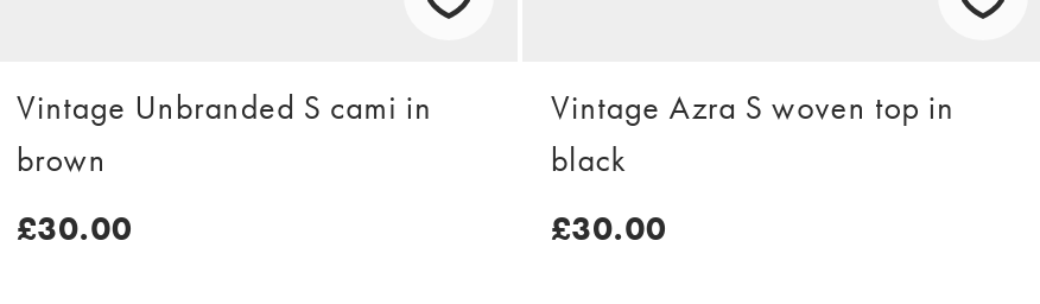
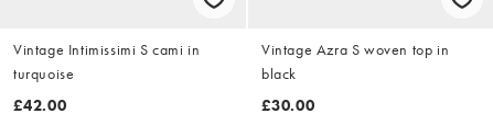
- Vintage Unbranded S cami in
- brown
+ Vintage Intimissimi S cami in
+ turquoise

- £30.00
+ £42.00
